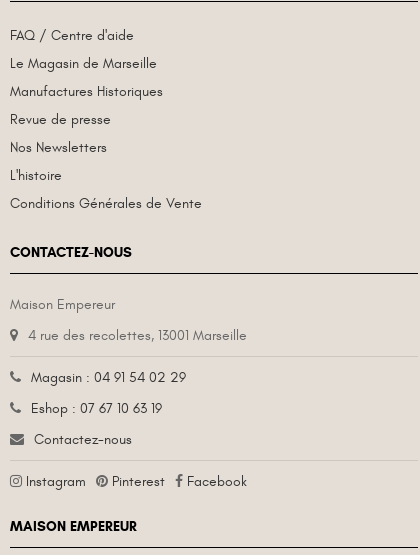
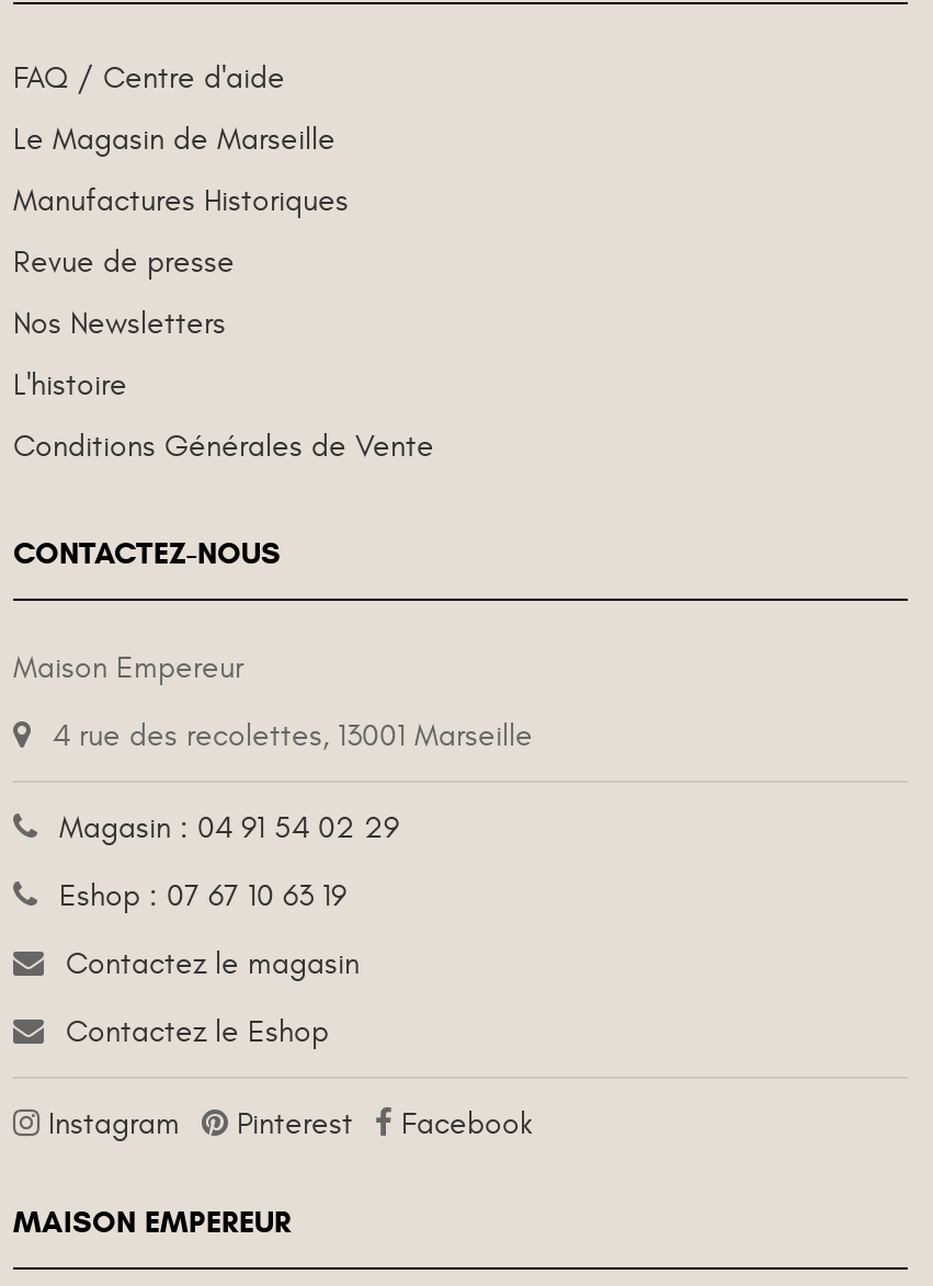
- Contactez-nous
+ Contactez le magasin
+ Contactez le Eshop
